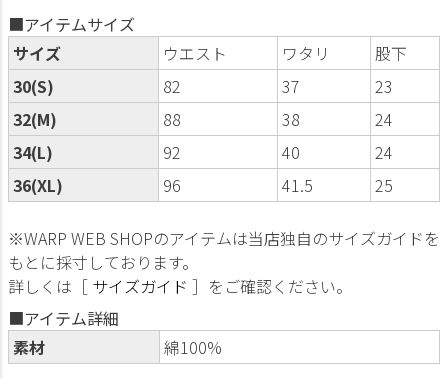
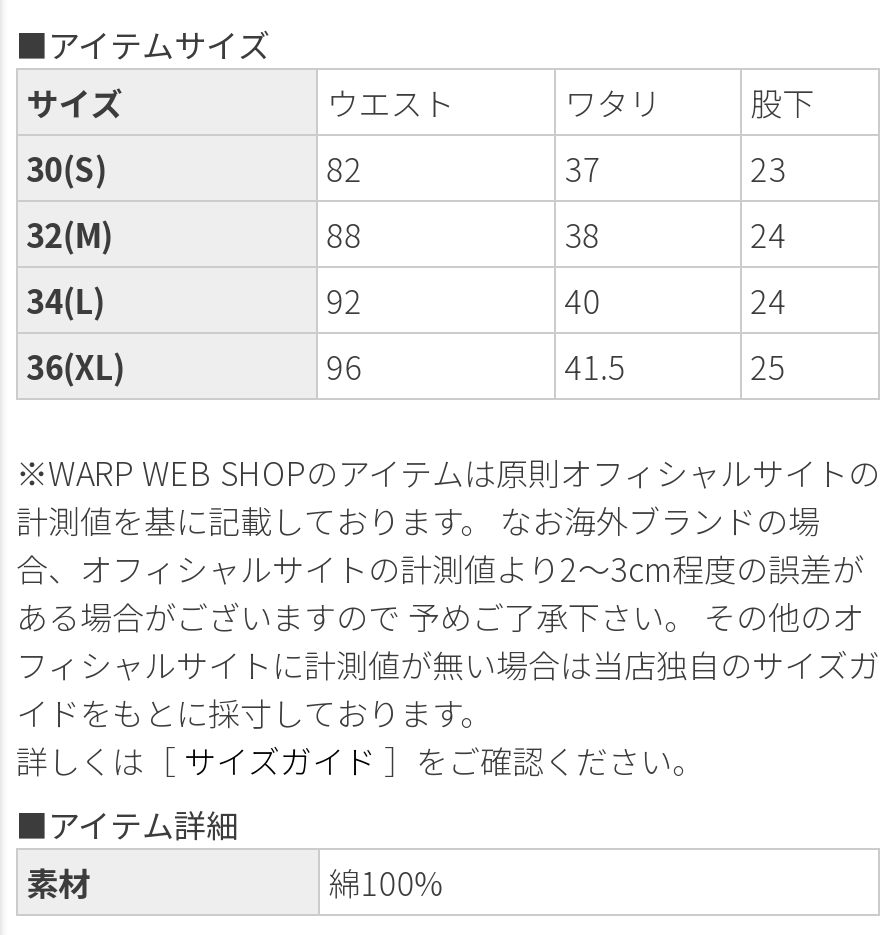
- ※WARP WEB SHOPのアイテムは当店独自のサイズガイドを
- もとに採寸しております。
+ ※WARP WEB SHOPのアイテムは原則オフィシャルサイトの
+ 計測値を基に記載しております。 なお海外ブランドの場
+ 合、オフィシャルサイトの計測値より2～3cm程度の誤差が
+ ある場合がございますので 予めご了承下さい。 その他のオ
+ フィシャルサイトに計測値が無い場合は当店独自のサイズガ
+ イドをもとに採寸しております。
